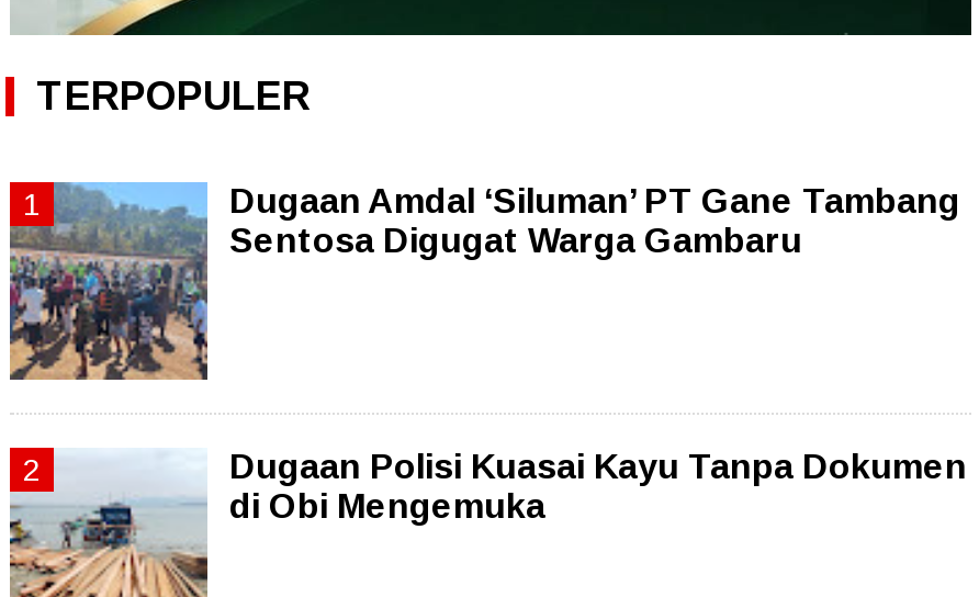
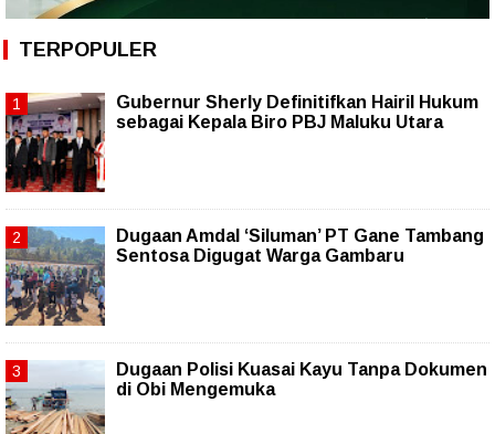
+ [image]
+ Gubernur Sherly Definitifkan Hairil Hukum
+ sebagai Kepala Biro PBJ Maluku Utara
